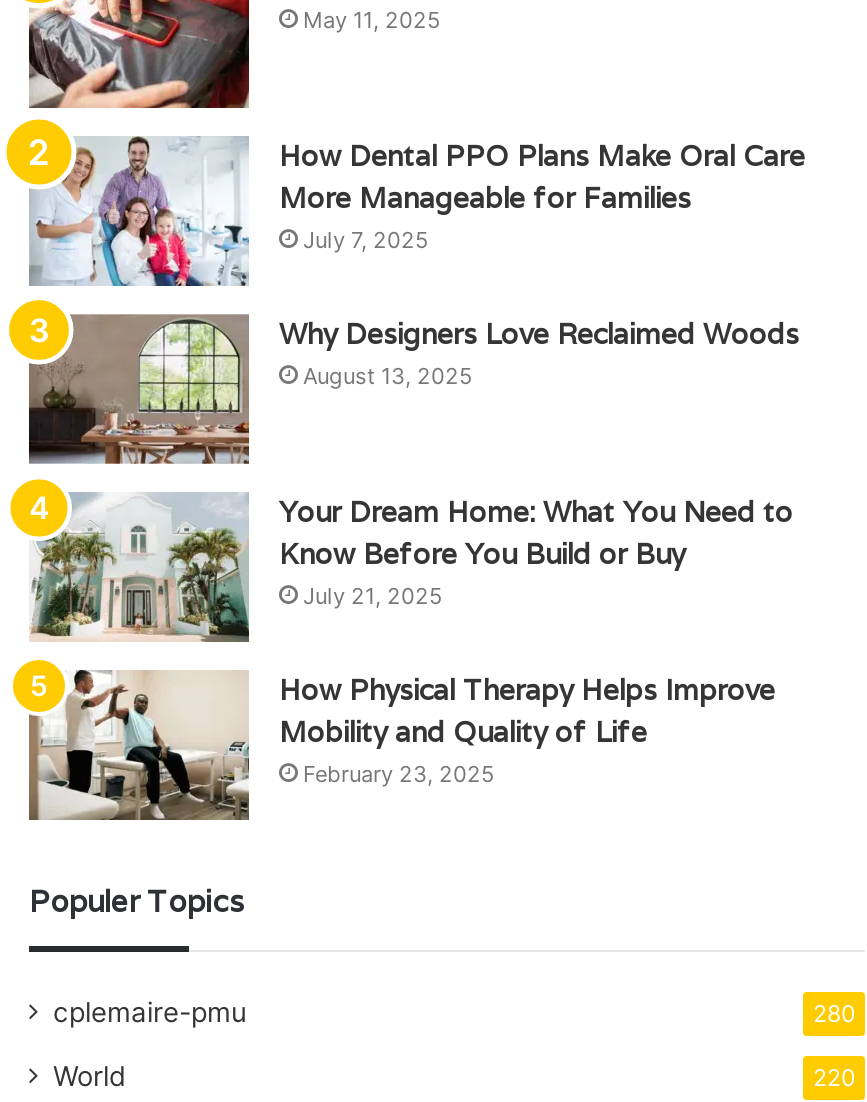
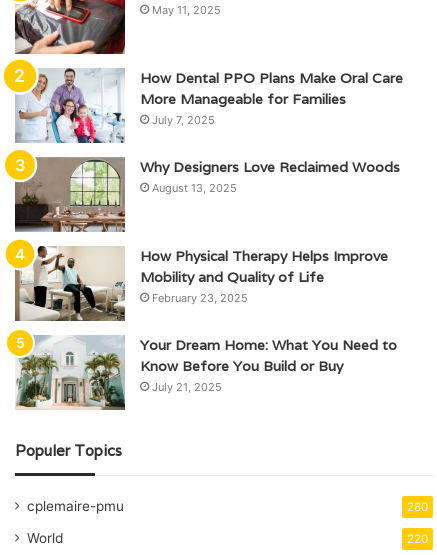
moved down: [image] | Your Dream Home: What You Need to | Know Before You Build or Buy | July 21, 2025

moved up: [image] | How Physical Therapy Helps Improve | Mobility and Quality of Life | February 23, 2025
